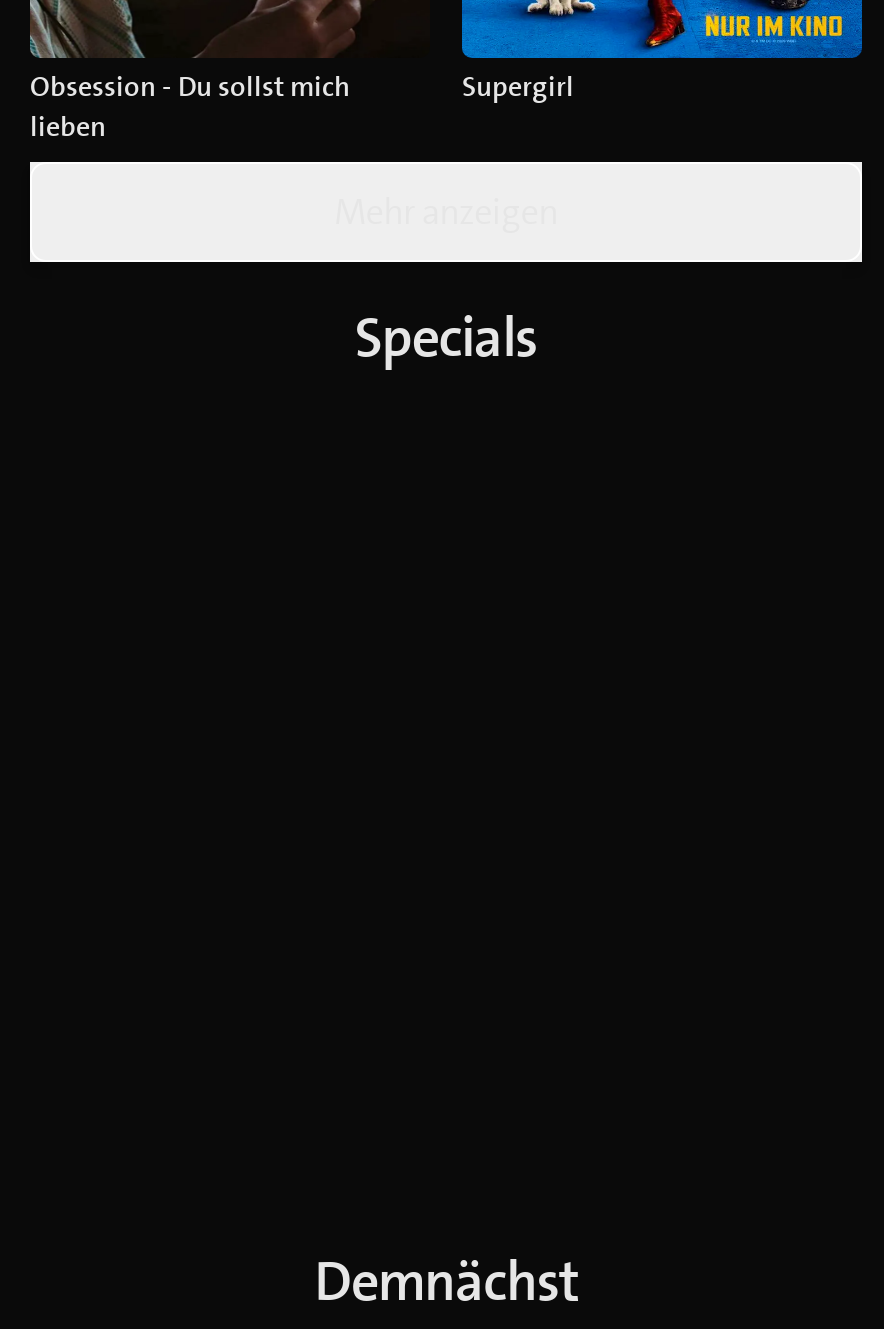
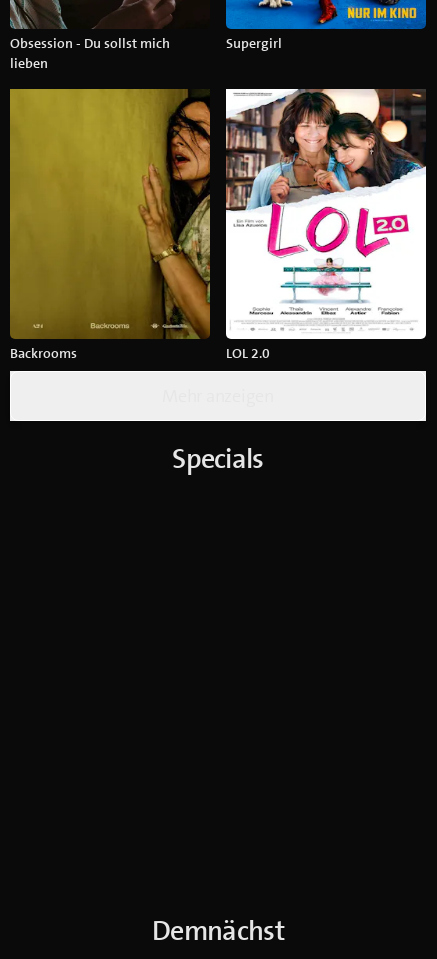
+ [image]
+ Backrooms
+ LOL 2.0

+ [image]
